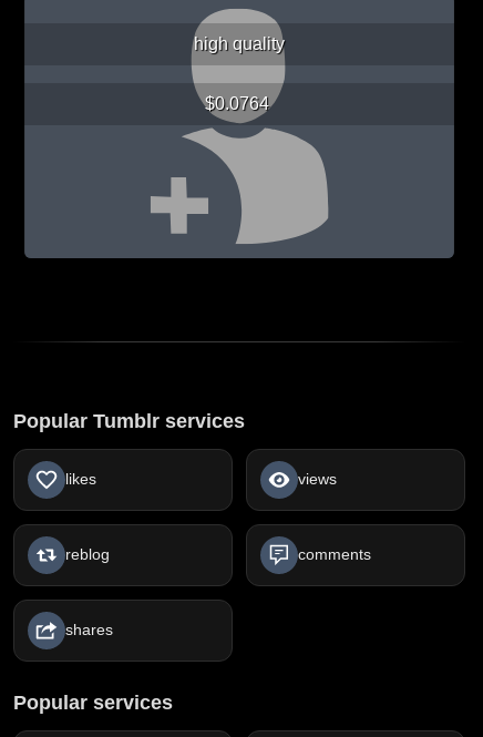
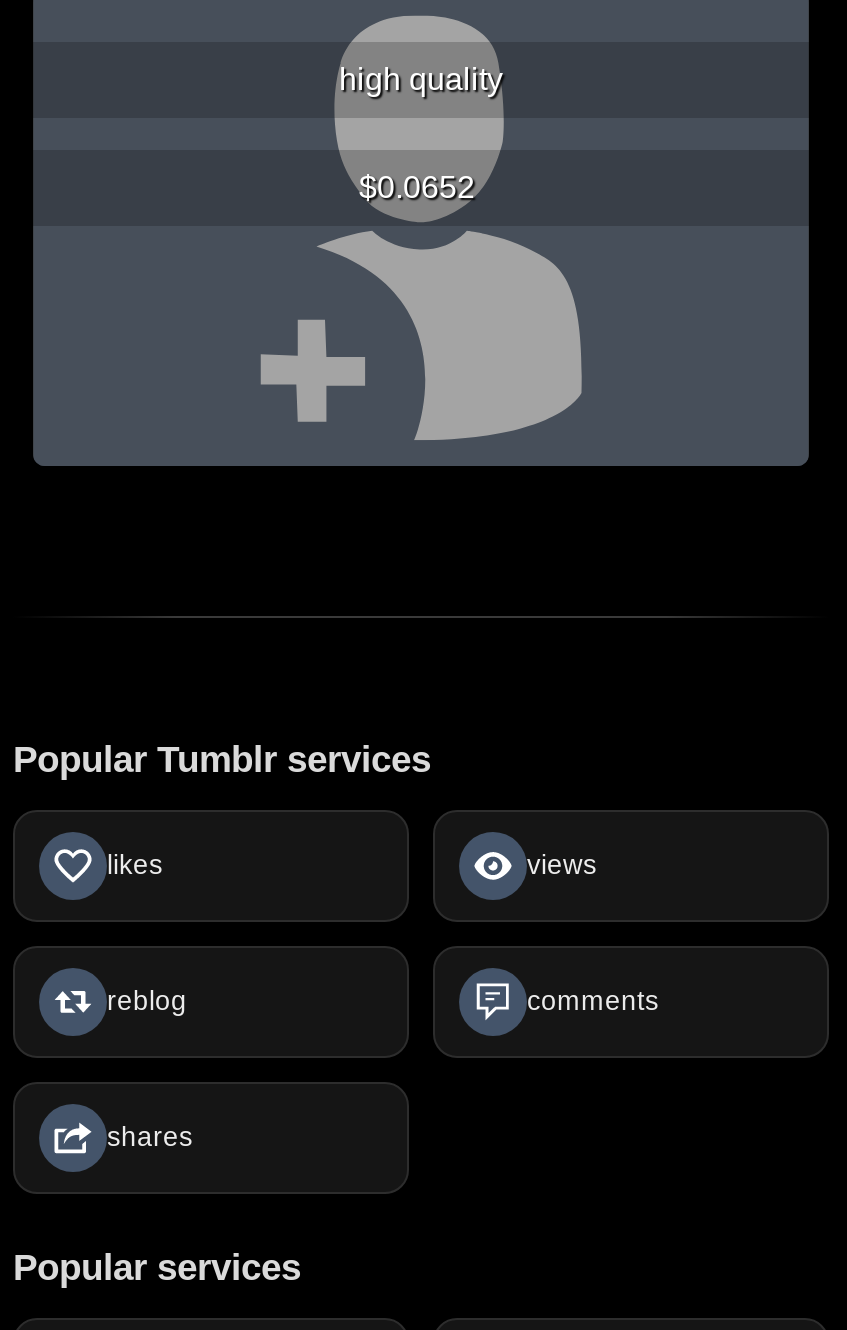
- $0.0764
+ $0.0652
